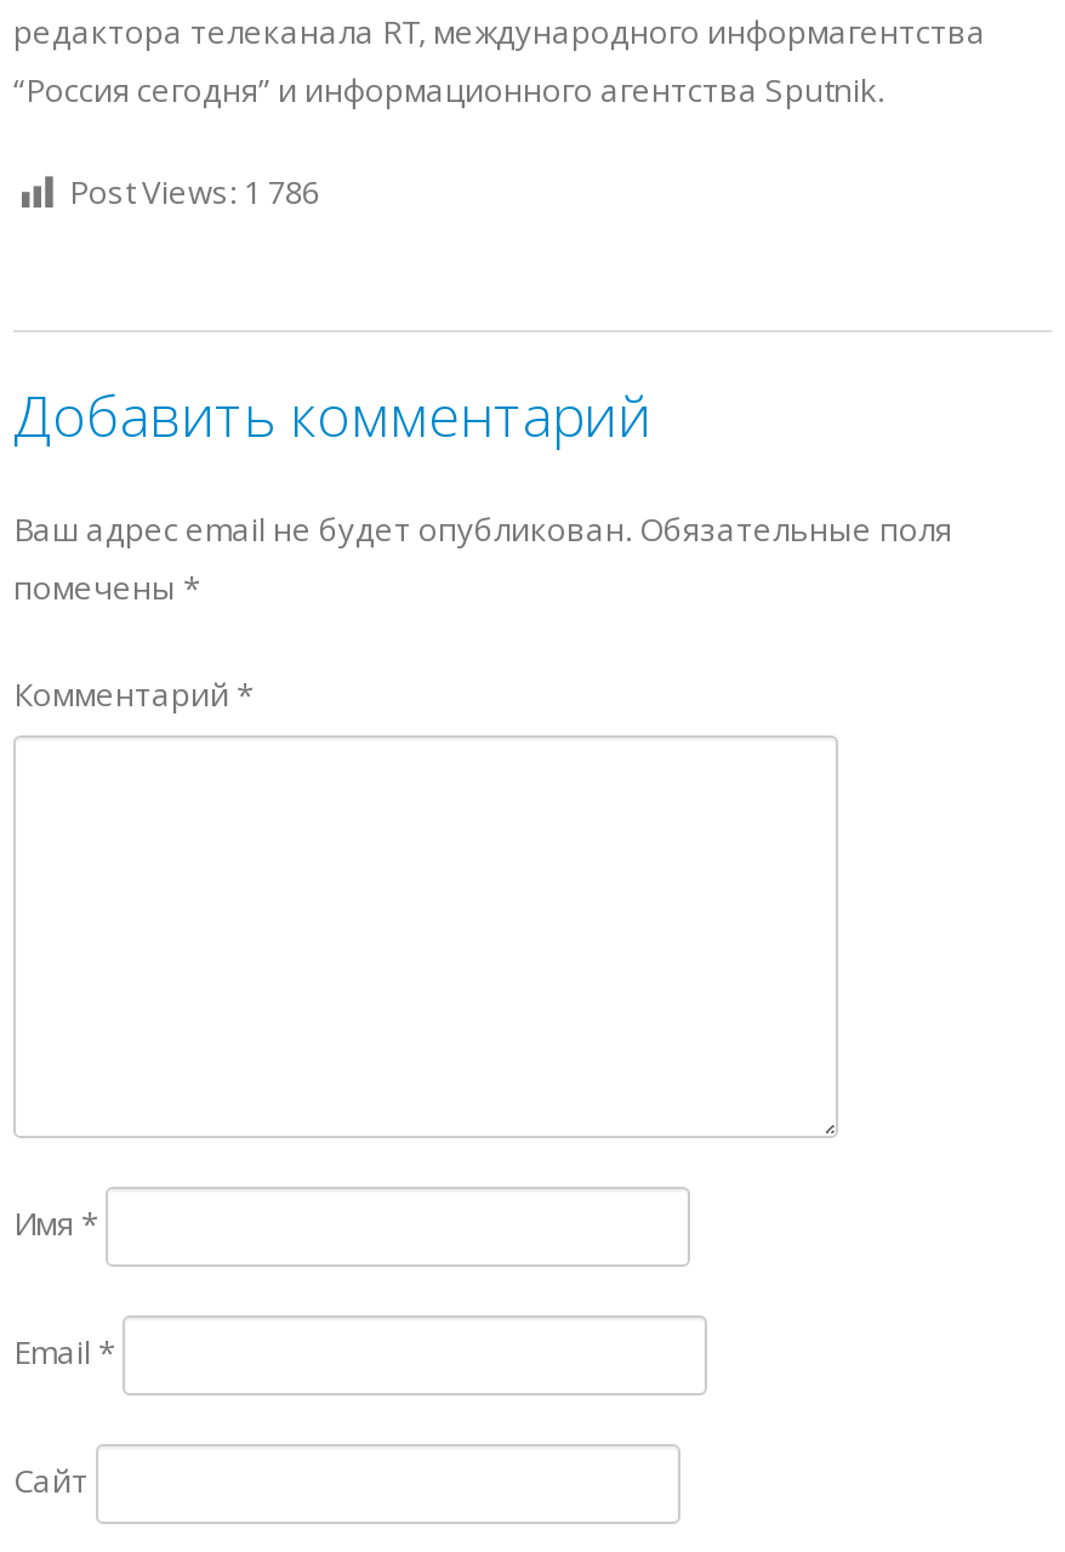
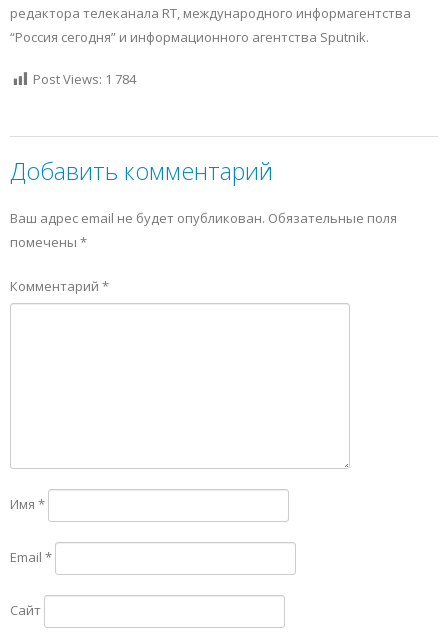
- Post Views: 1 786
+ Post Views: 1 784
